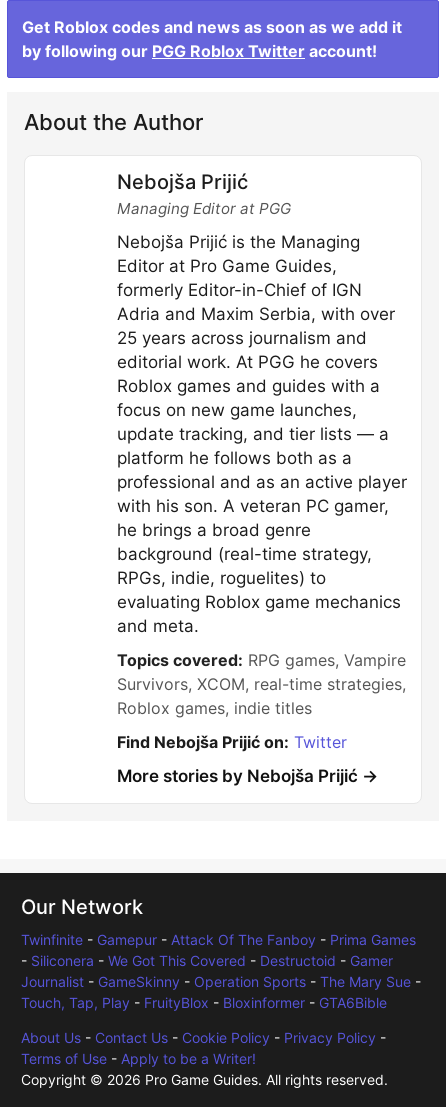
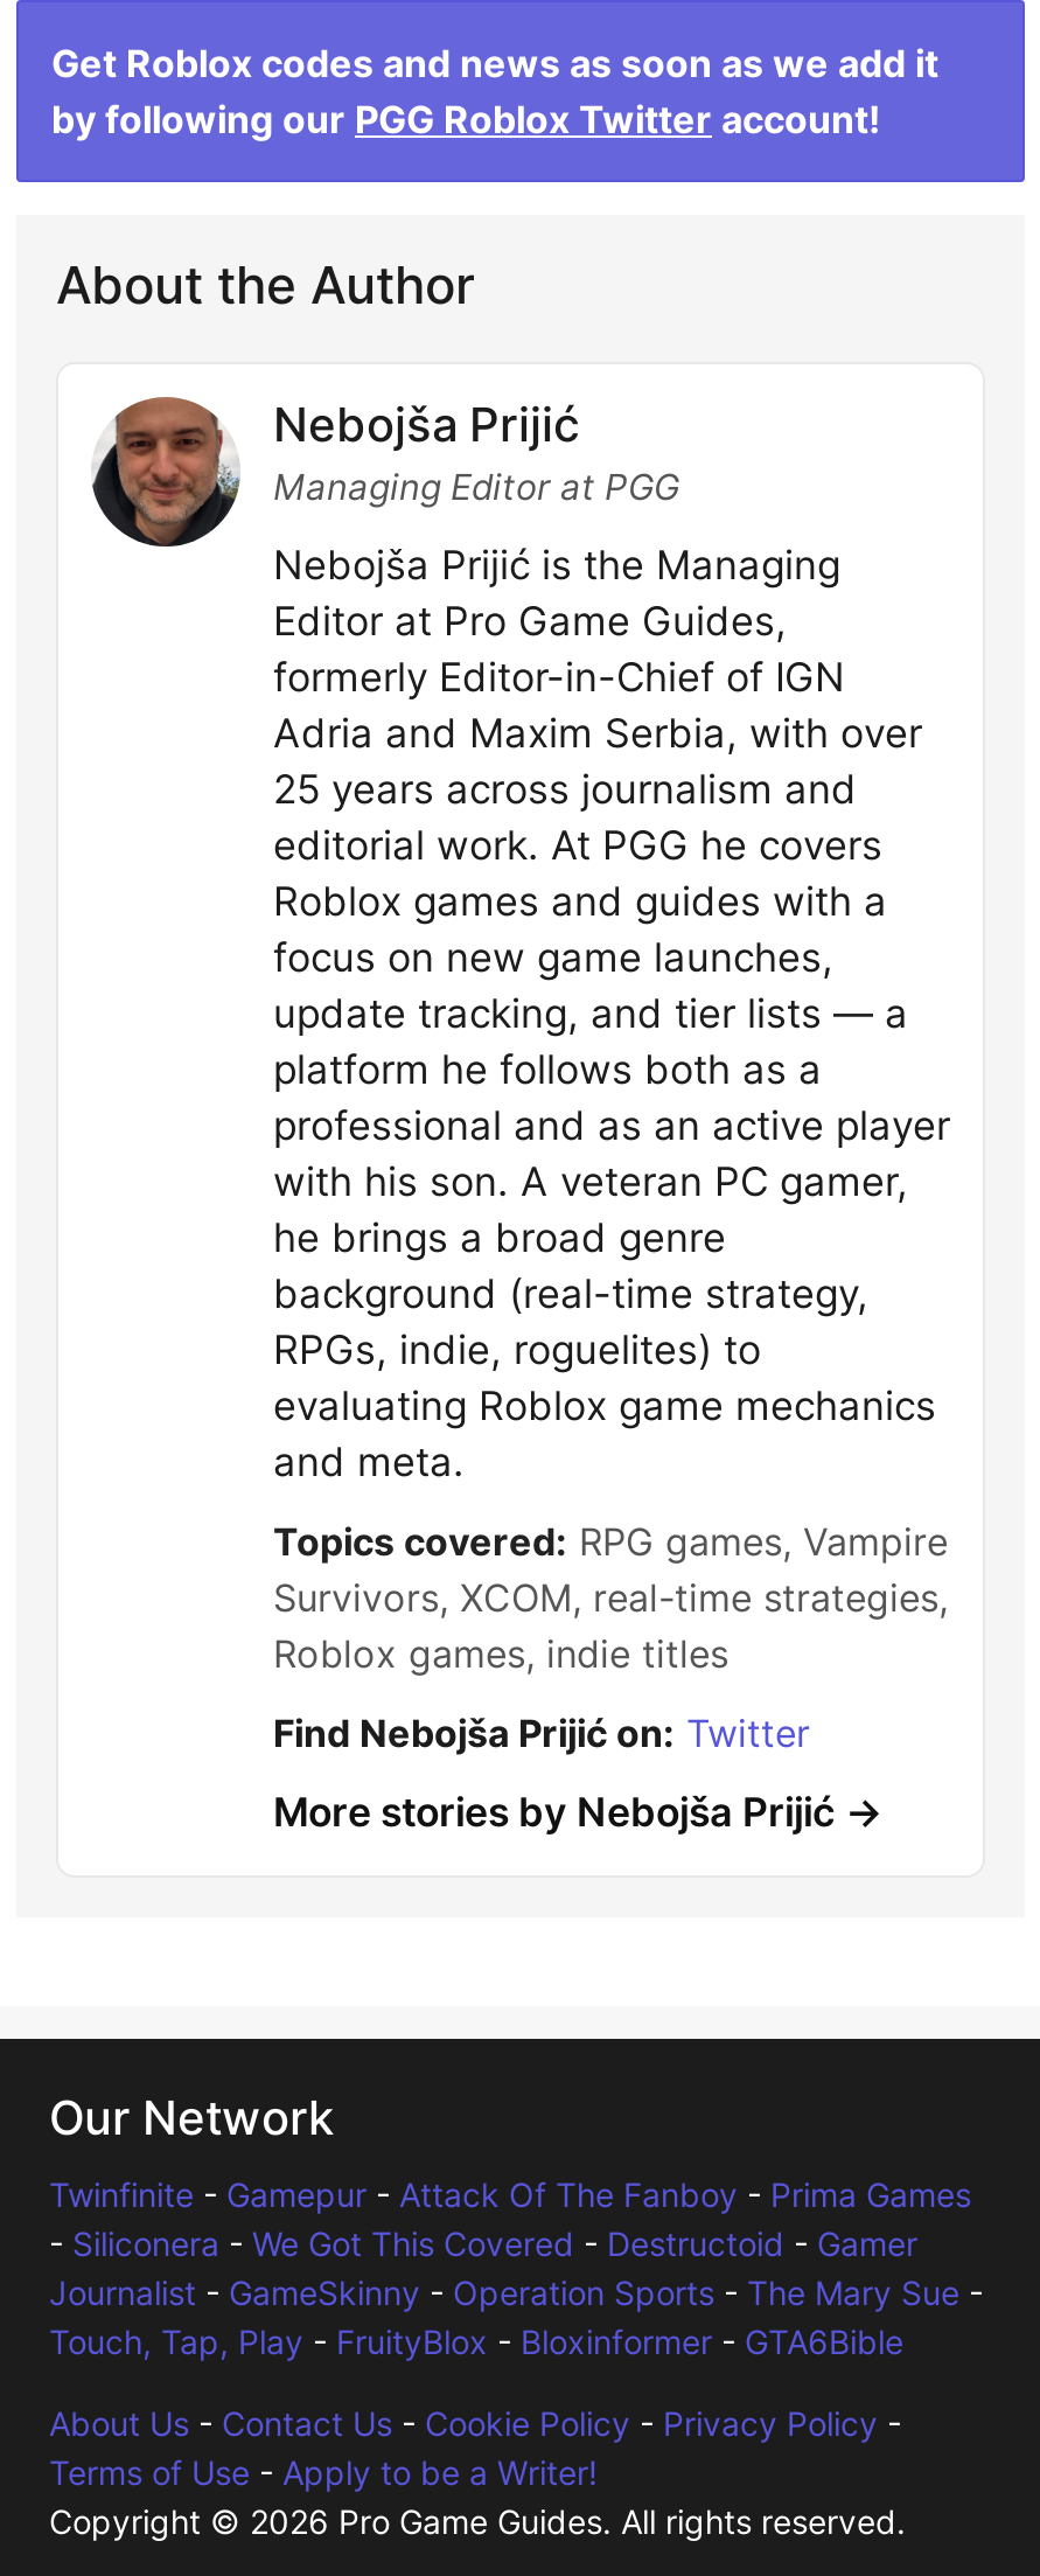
+ [image]
